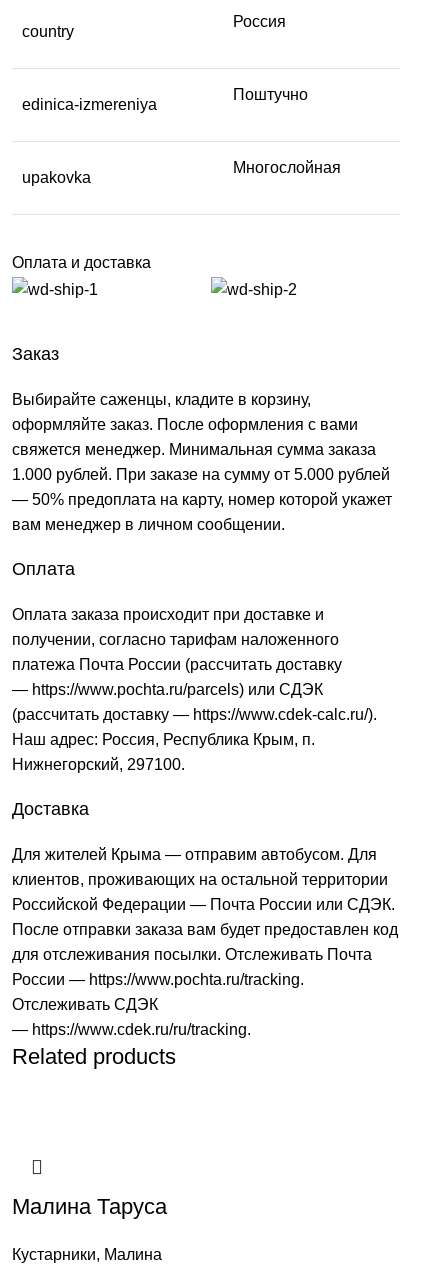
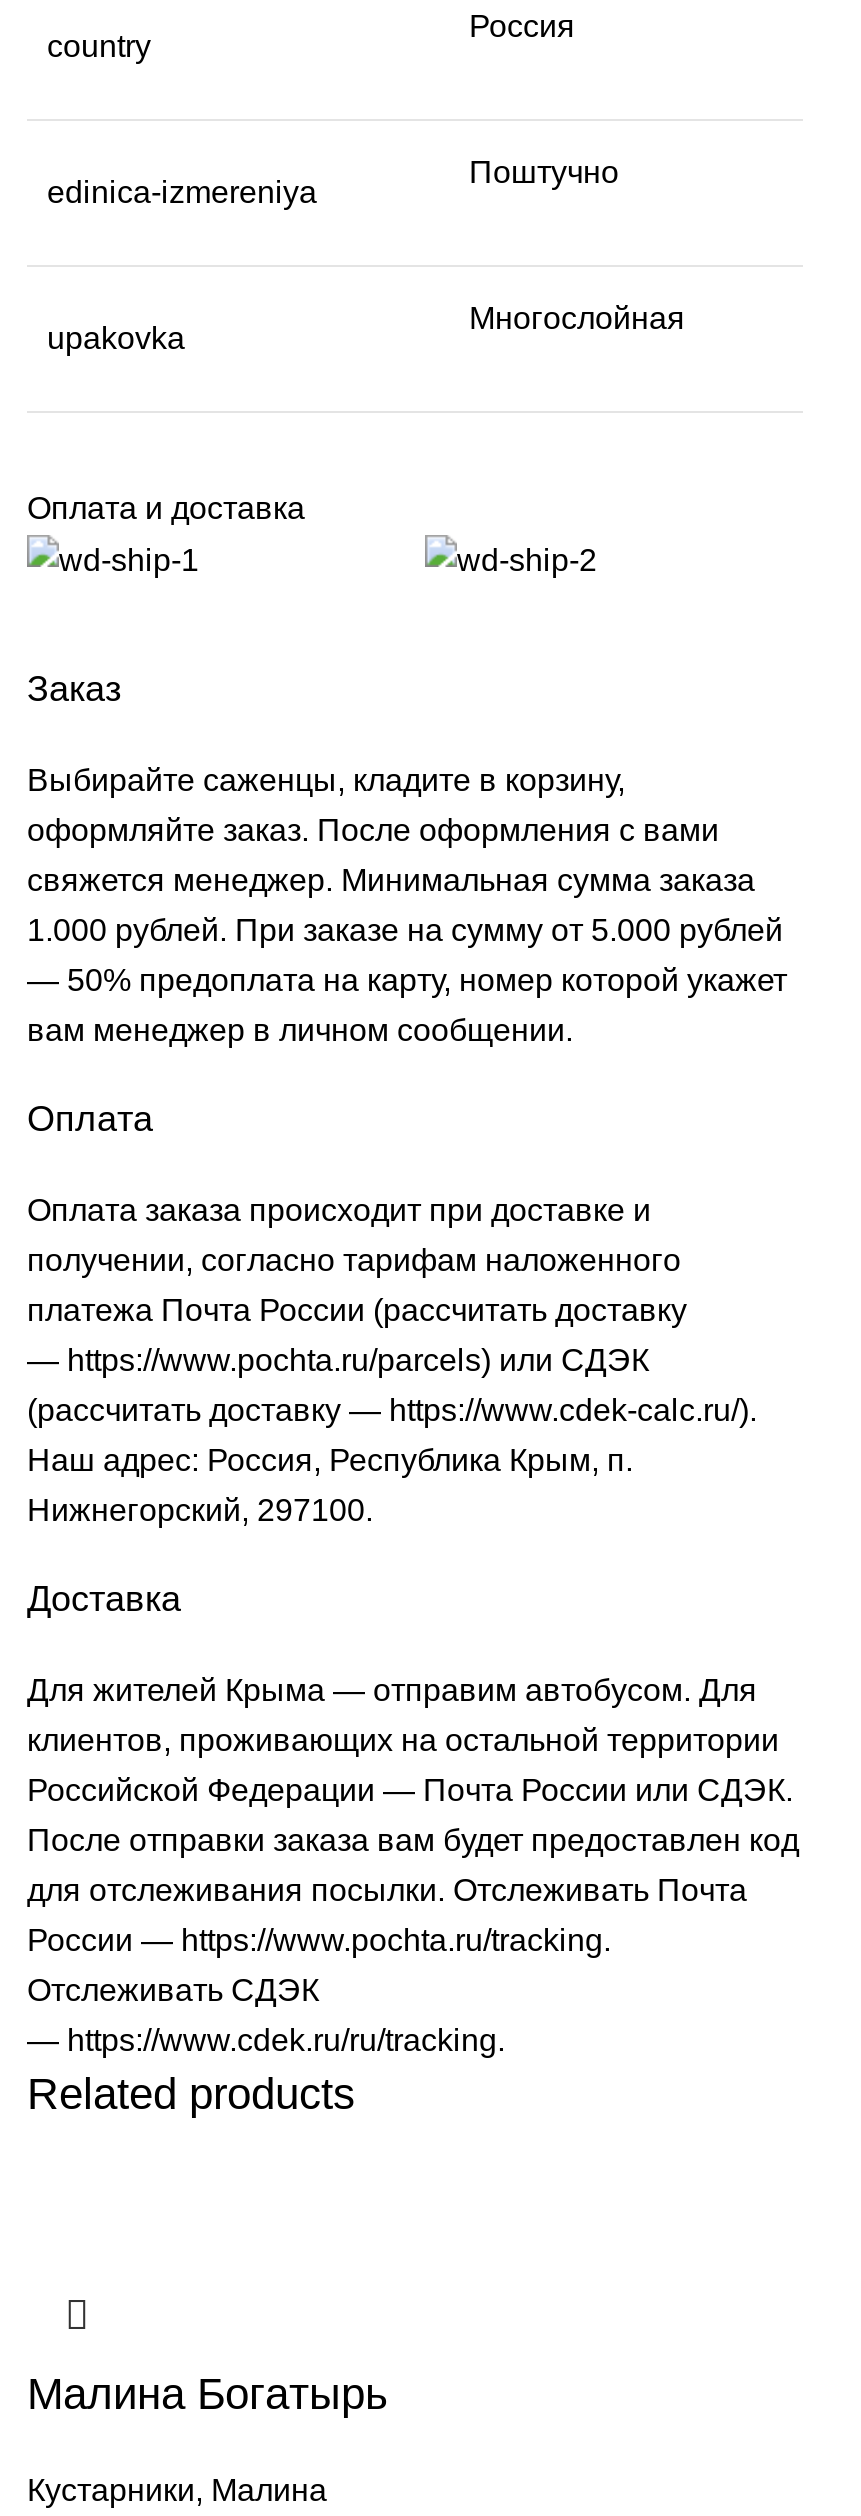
- Малина Таруса
+ Малина Богатырь
